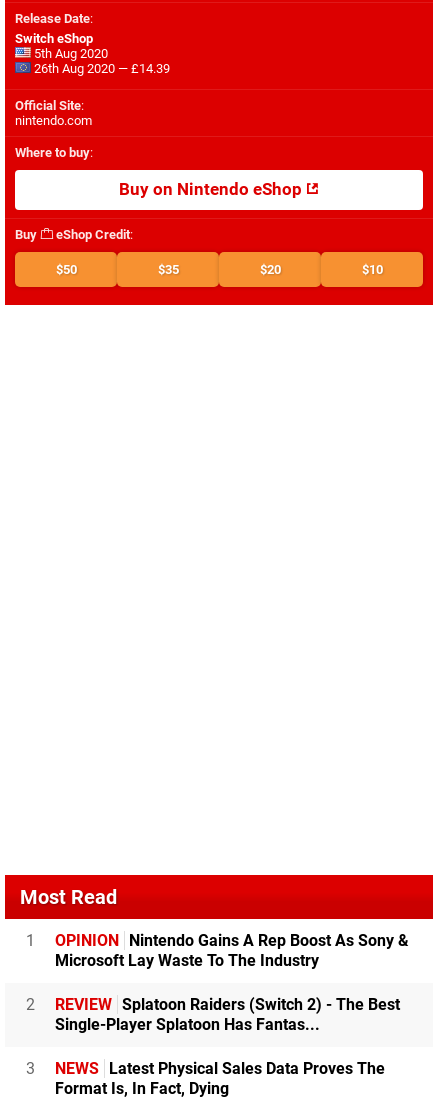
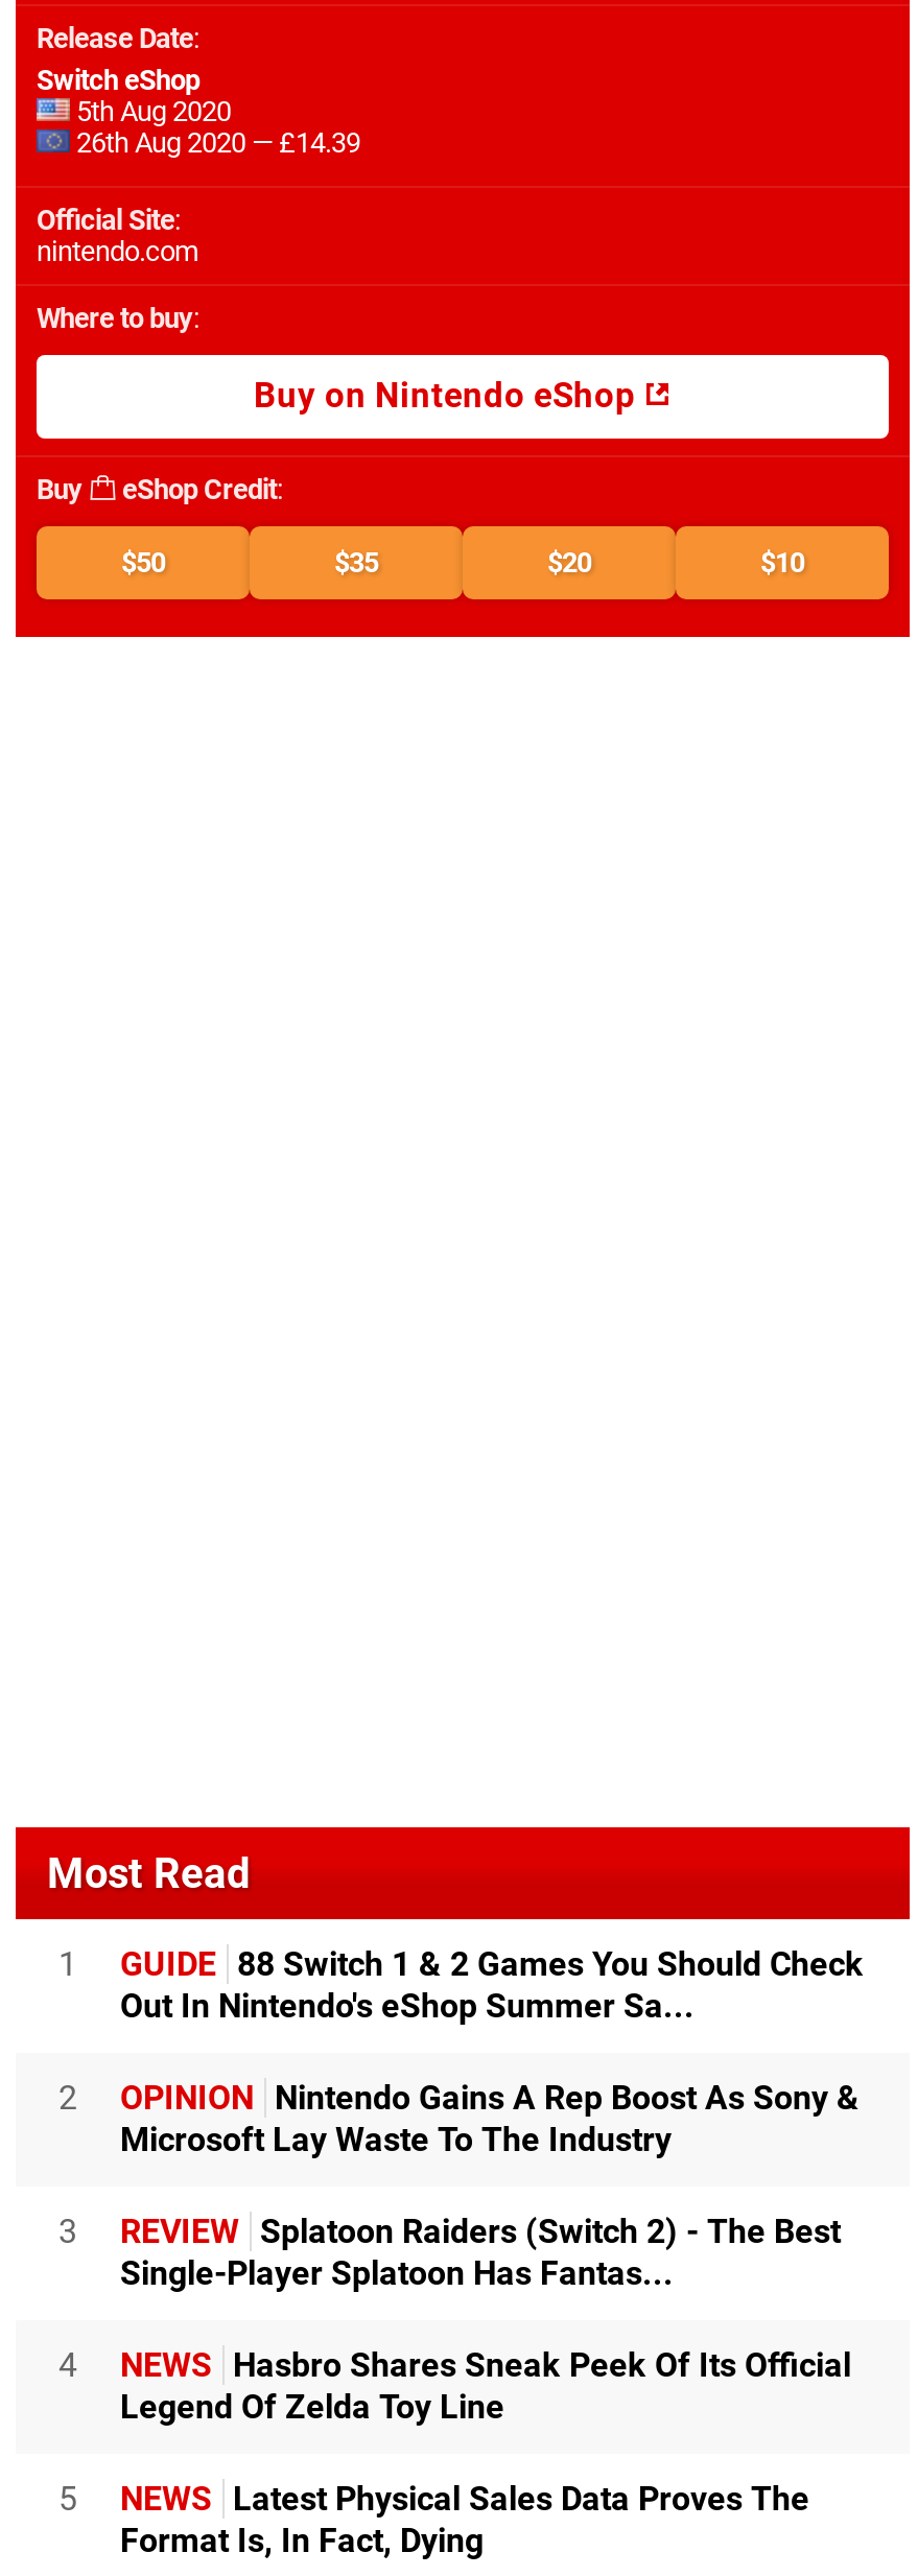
+ GUIDE 88 Switch 1 & 2 Games You Should Check
+ Out In Nintendo's eShop Summer Sa...
+ 2

- 2 REVIEW Splatoon Raiders (Switch 2) - The Best
+ 3 REVIEW Splatoon Raiders (Switch 2) - The Best

- 3
+ 4
+ NEWS Hasbro Shares Sneak Peek Of Its Official
+ Legend Of Zelda Toy Line
+ 5
